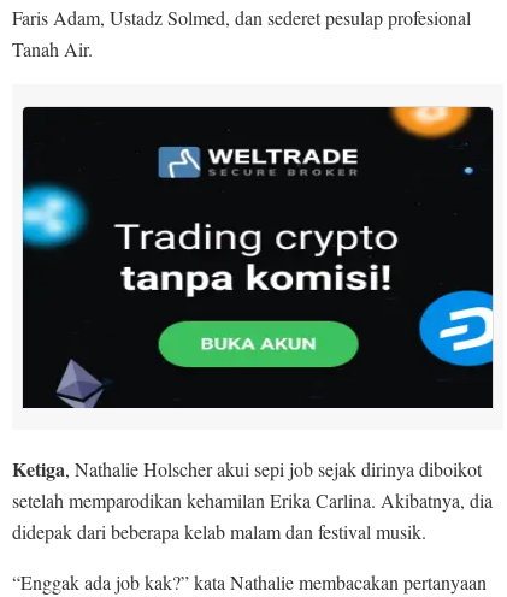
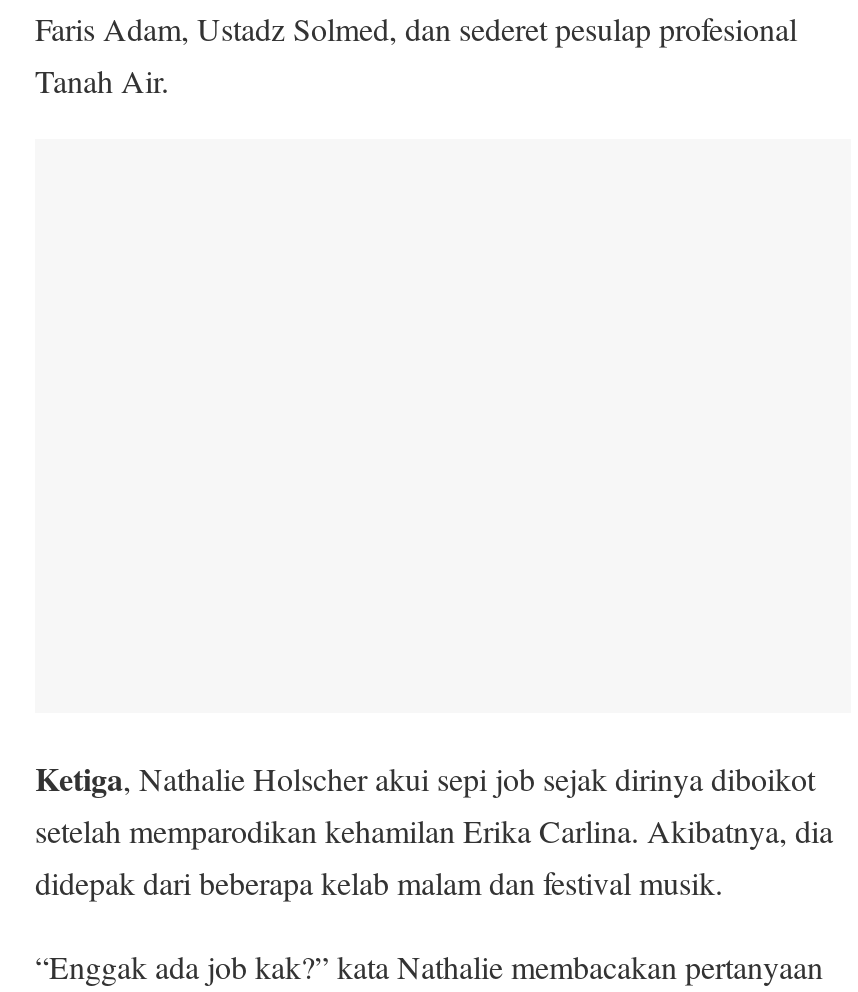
- [image]
